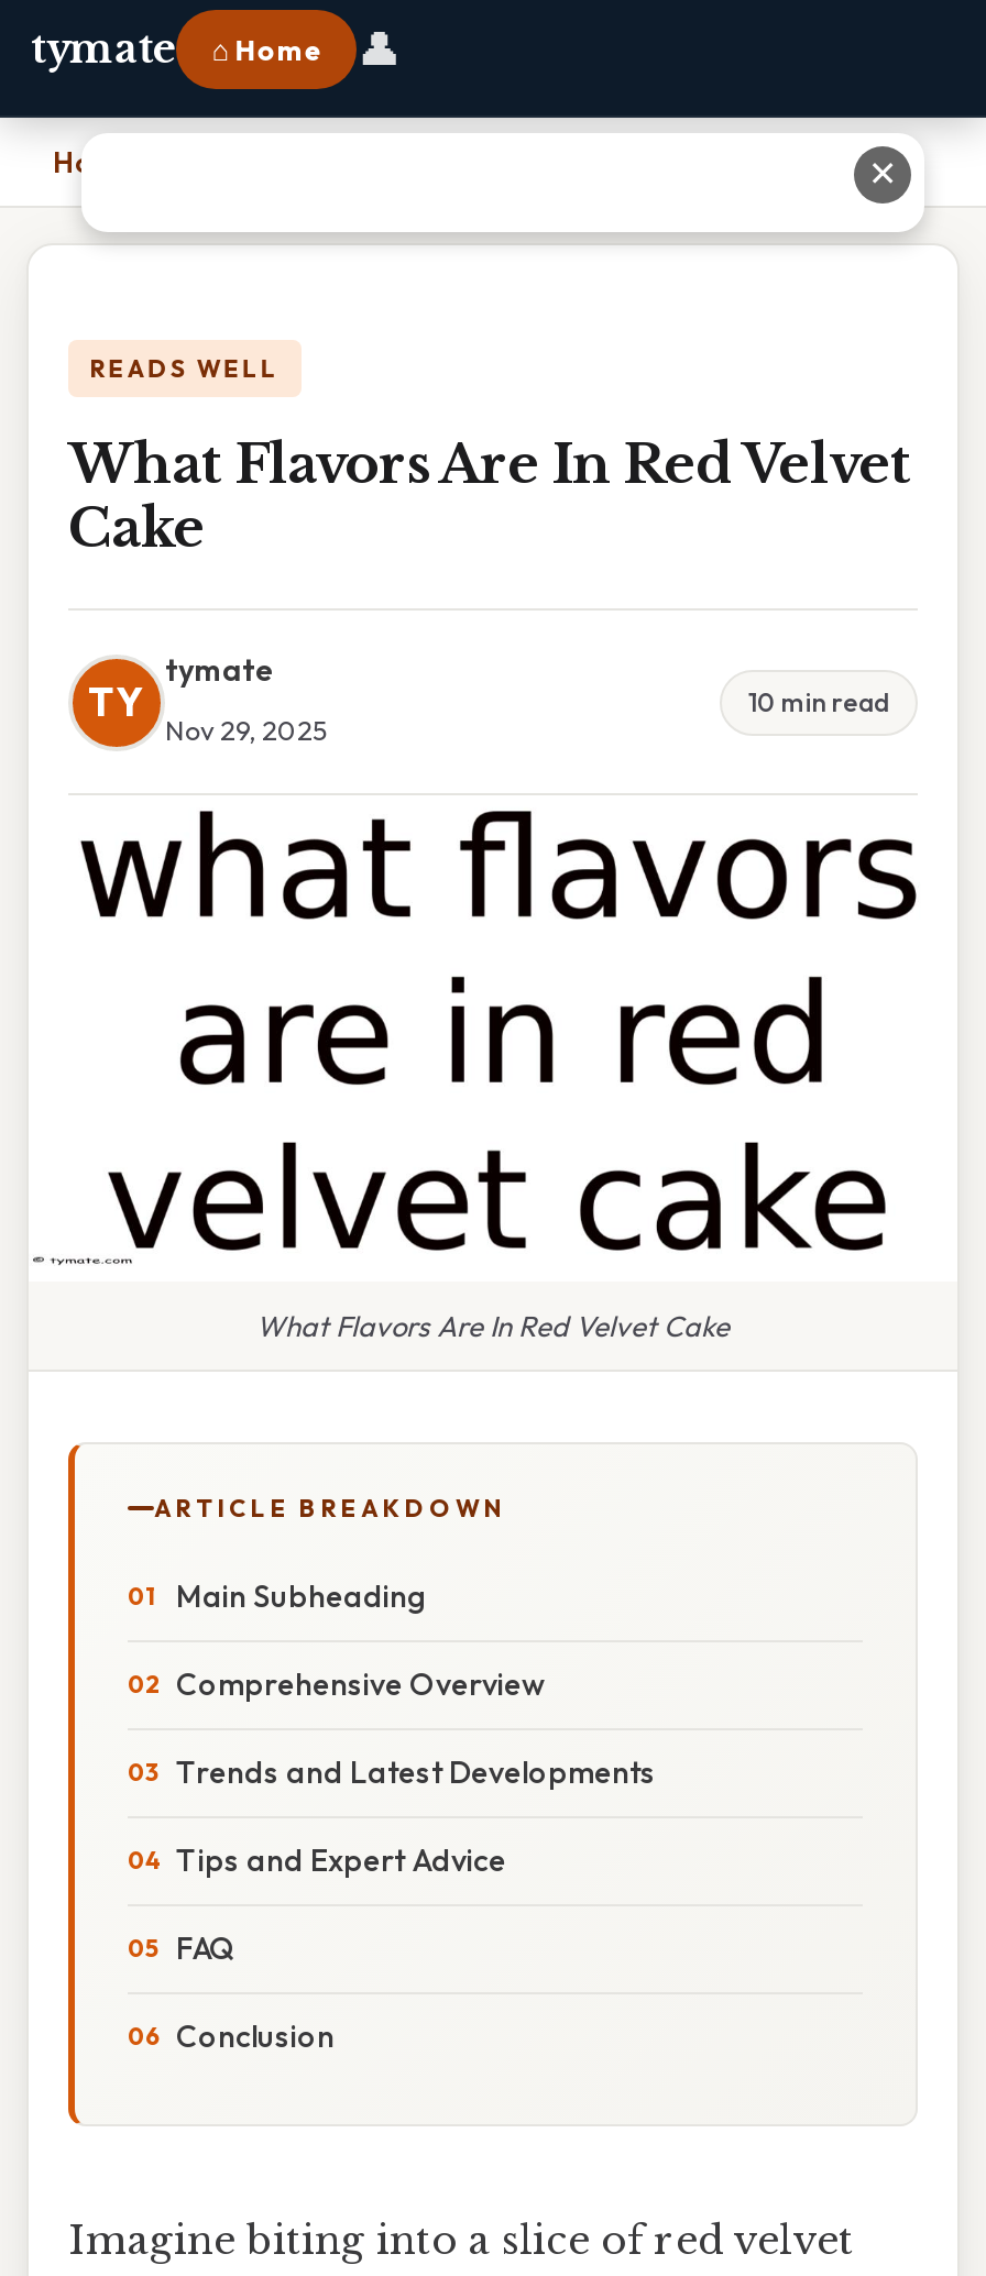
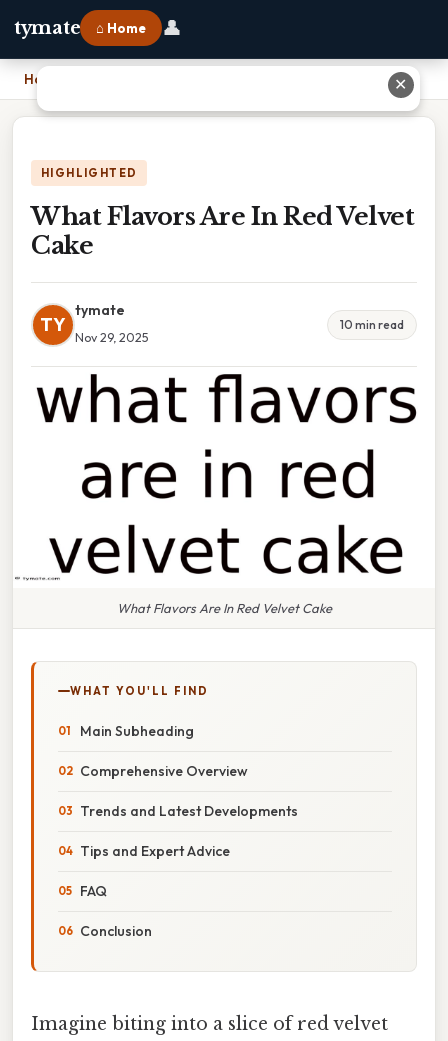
- READS WELL
+ HIGHLIGHTED

- ARTICLE BREAKDOWN
+ WHAT YOU'LL FIND
